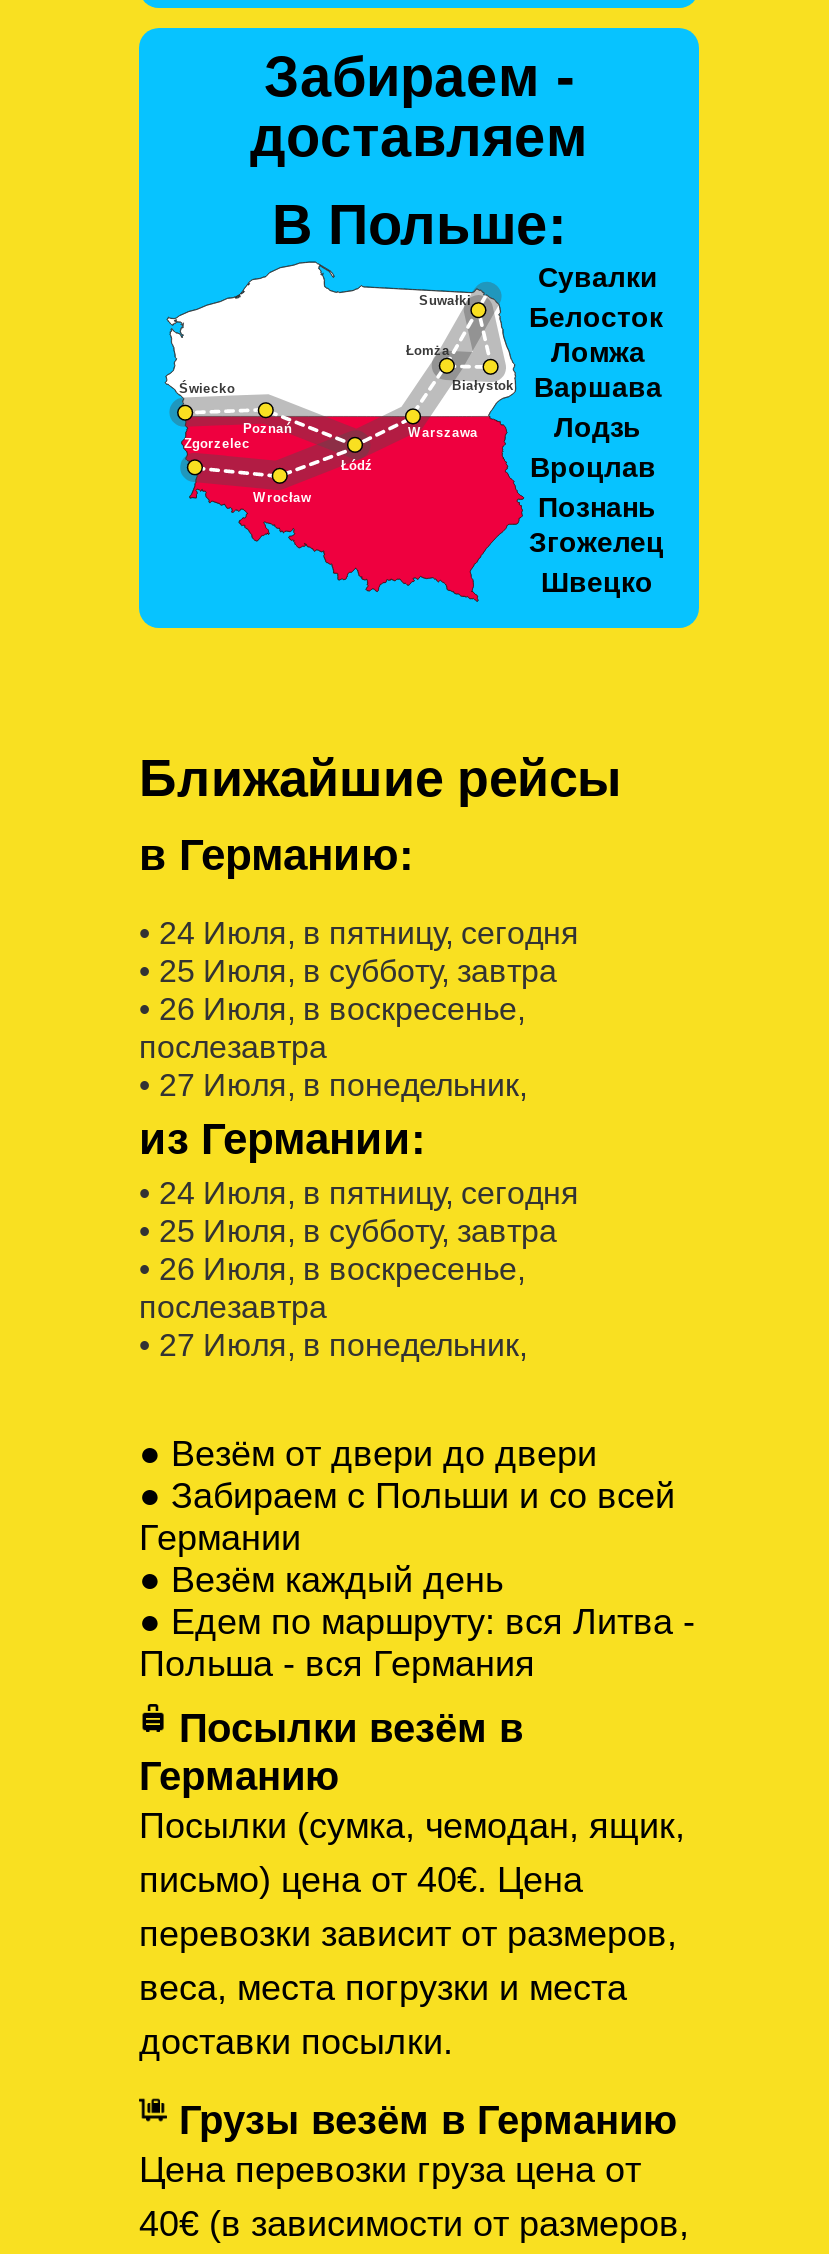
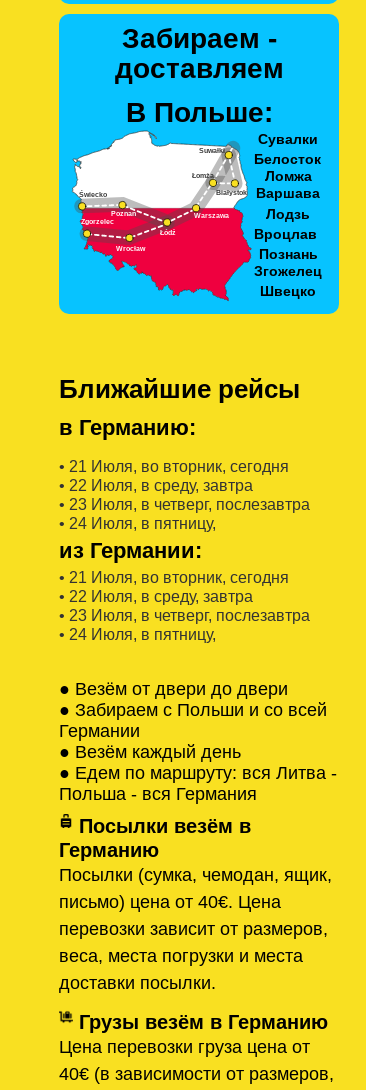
- • 24 Июля, в пятницу, сегодня
- • 25 Июля, в субботу, завтра
- • 26 Июля, в воскресенье,
- послезавтра
- • 27 Июля, в понедельник,
+ • 21 Июля, во вторник, сегодня
+ • 22 Июля, в среду, завтра
+ • 23 Июля, в четверг, послезавтра
+ • 24 Июля, в пятницу,

- • 24 Июля, в пятницу, сегодня
- • 25 Июля, в субботу, завтра
- • 26 Июля, в воскресенье,
- послезавтра
- • 27 Июля, в понедельник,
+ • 21 Июля, во вторник, сегодня
+ • 22 Июля, в среду, завтра
+ • 23 Июля, в четверг, послезавтра
+ • 24 Июля, в пятницу,
